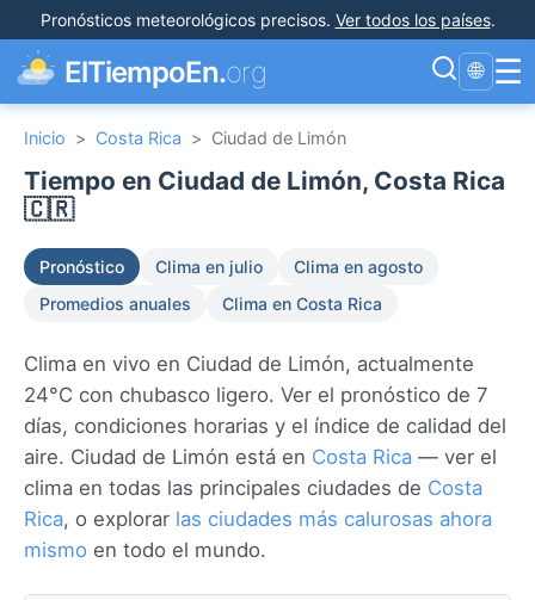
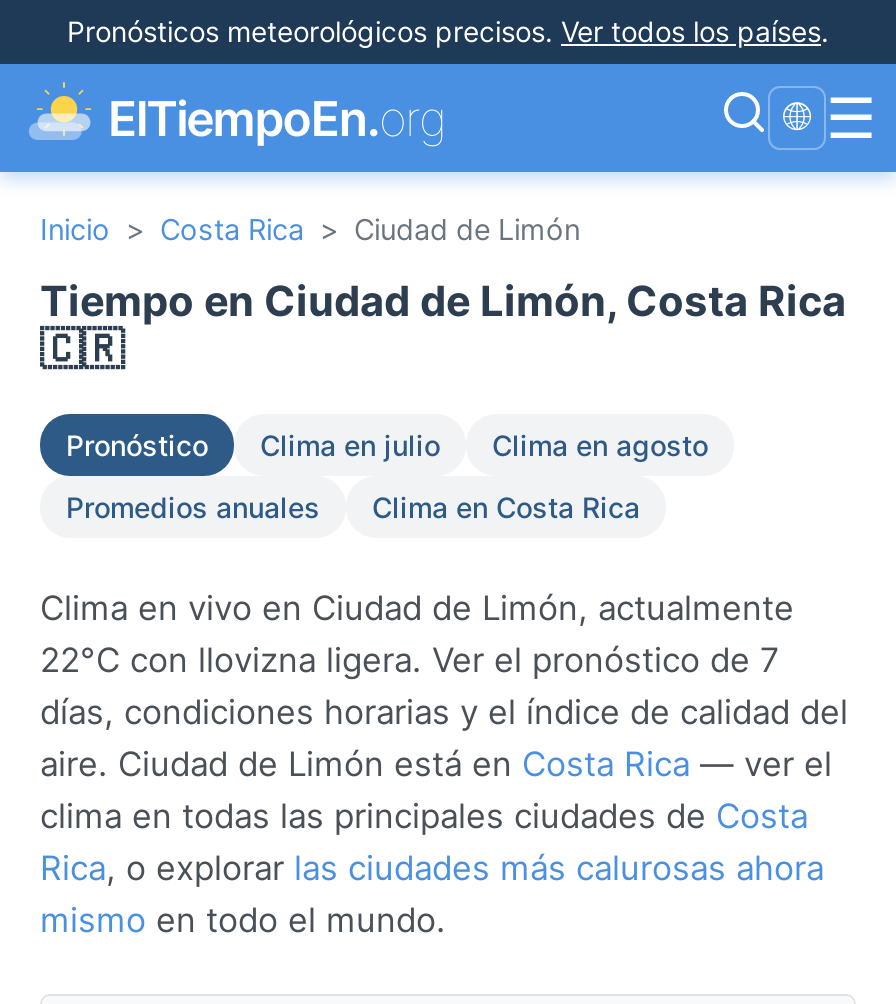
- 24°C con chubasco ligero. Ver el pronóstico de 7
+ 22°C con llovizna ligera. Ver el pronóstico de 7
